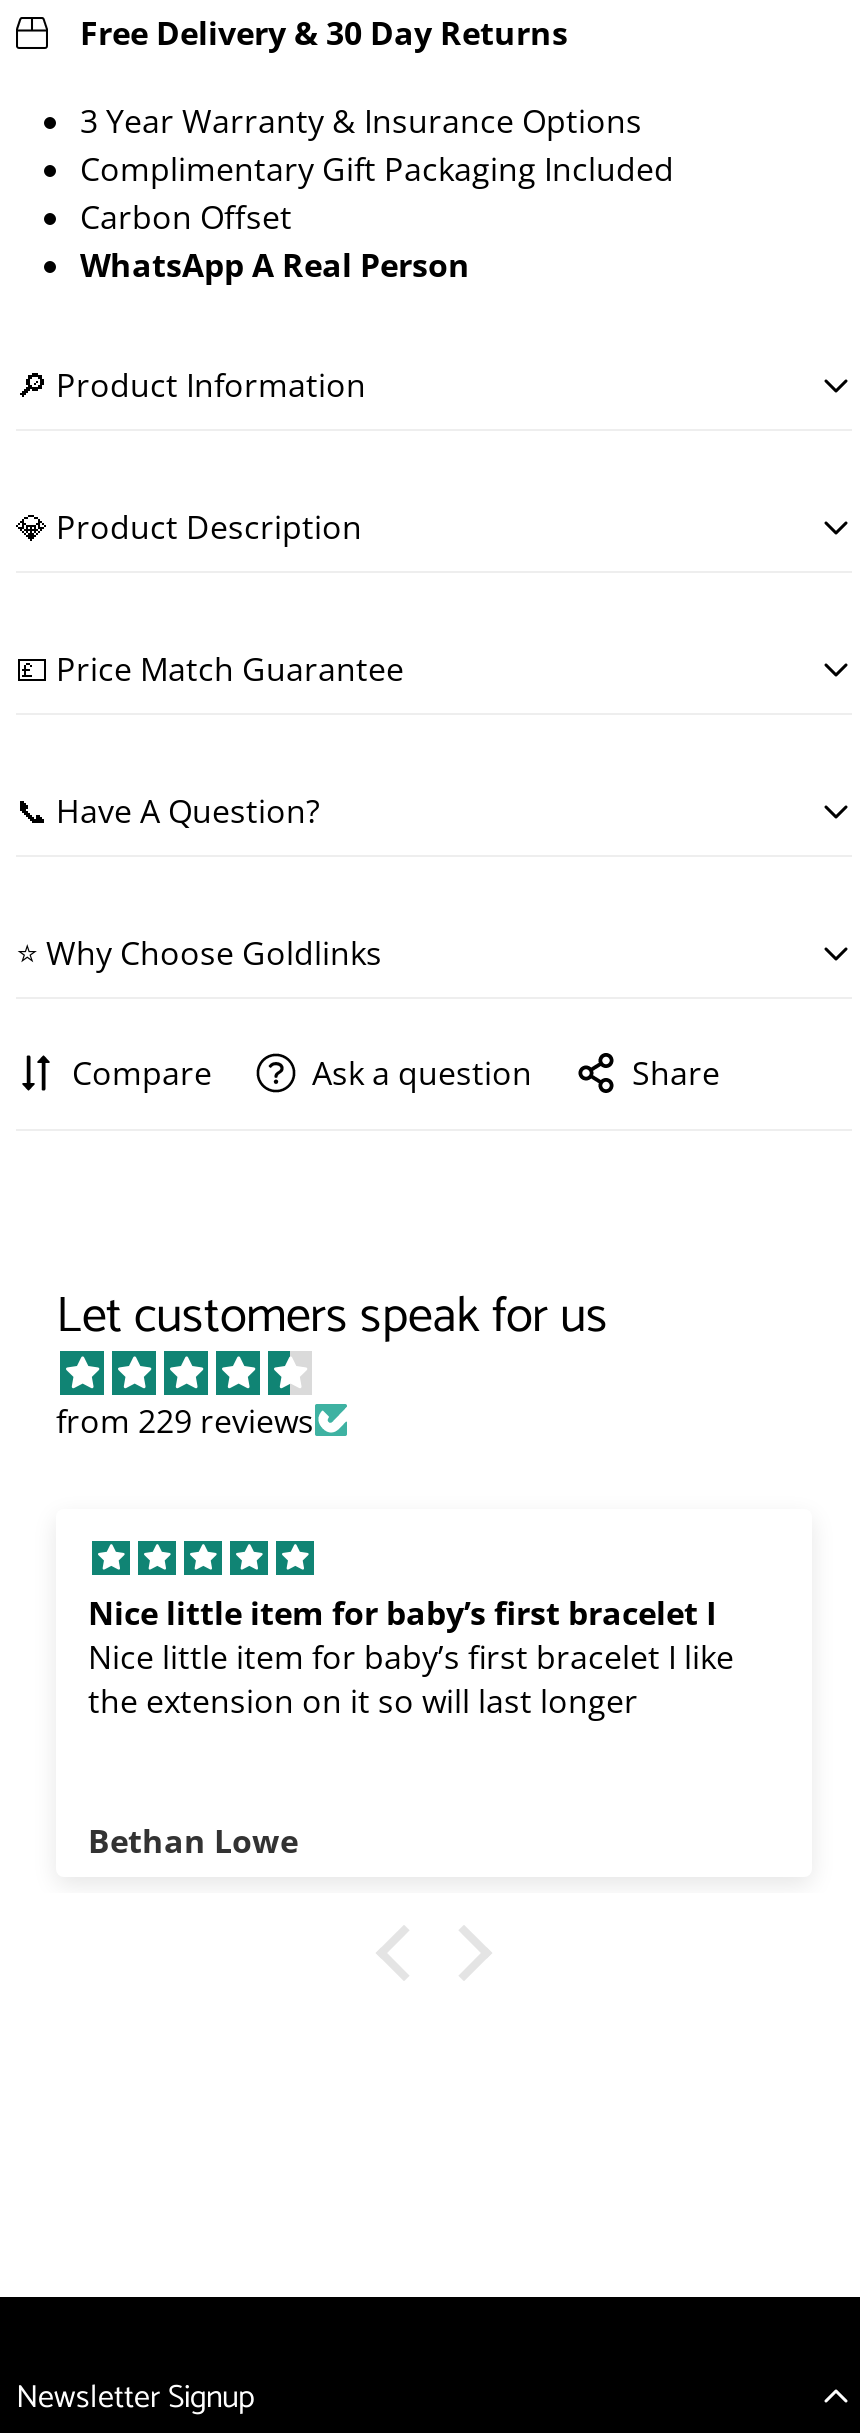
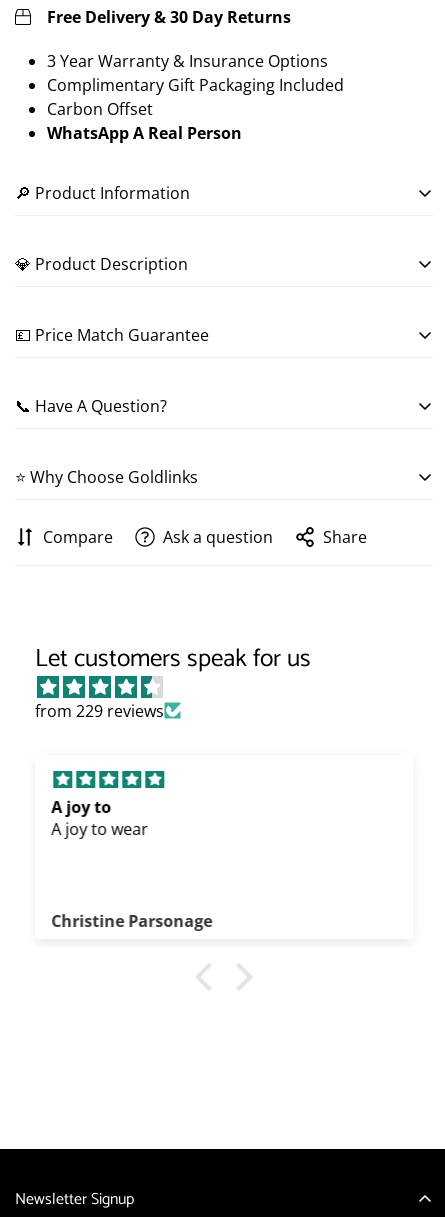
- Nice little item for baby’s first bracelet I
- Nice little item for baby’s first bracelet I like
- the extension on it so will last longer
+ A joy to
+ A joy to wear

- Bethan Lowe
+ Christine Parsonage
